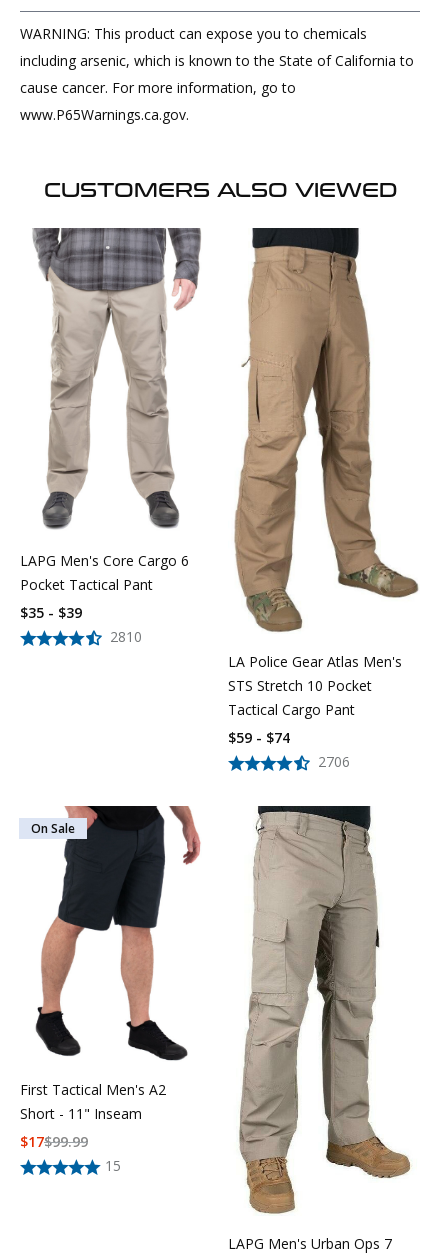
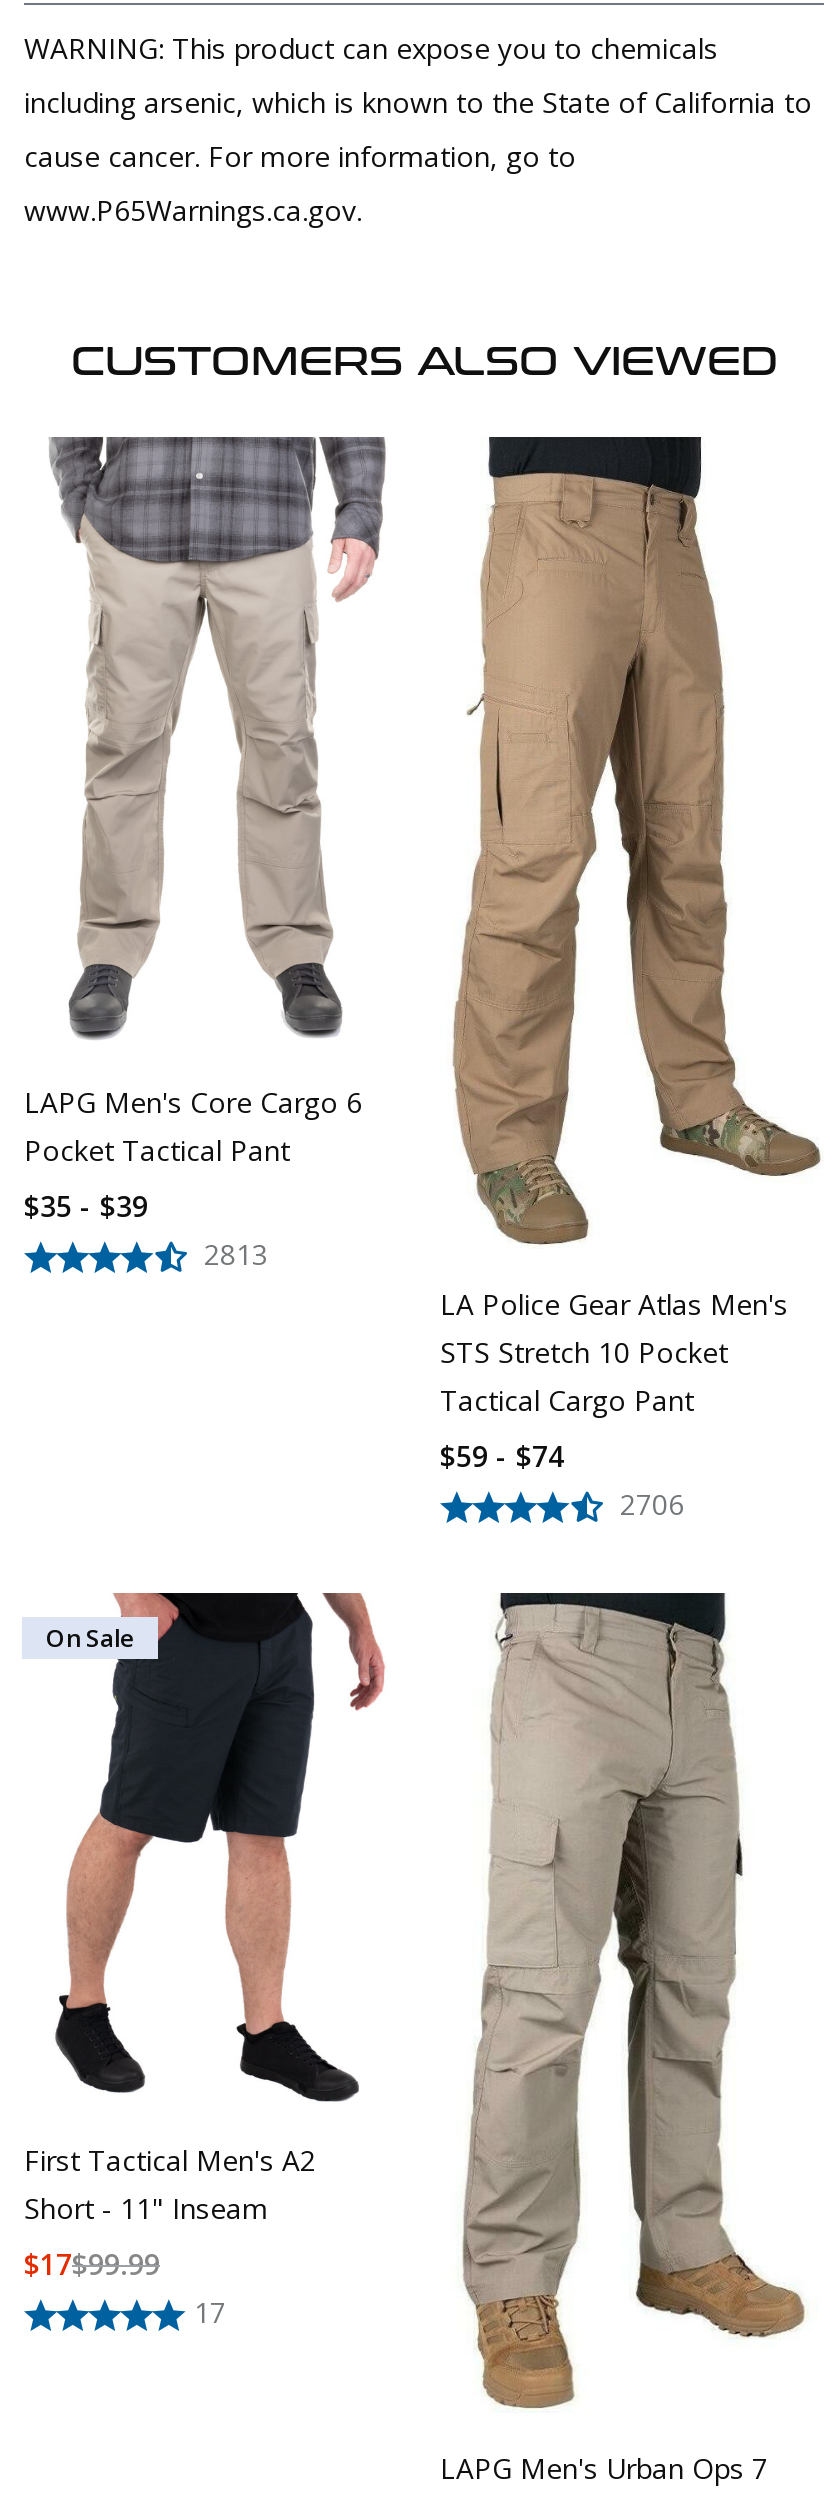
- 2810
+ 2813

- 15
+ 17
